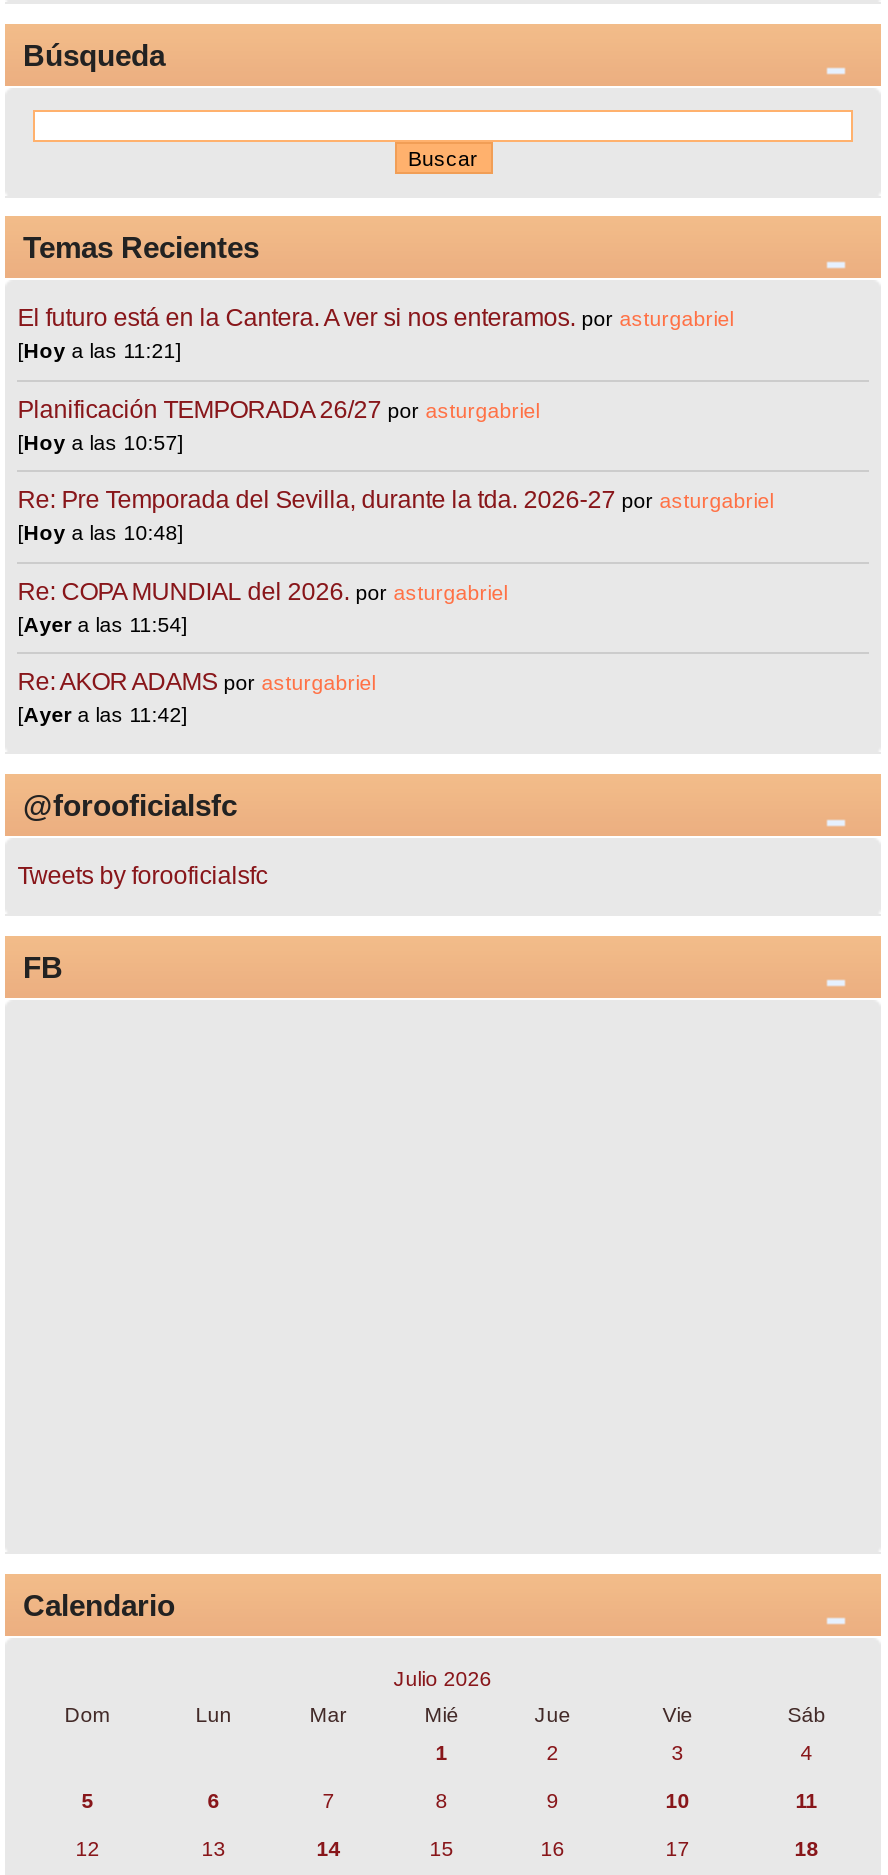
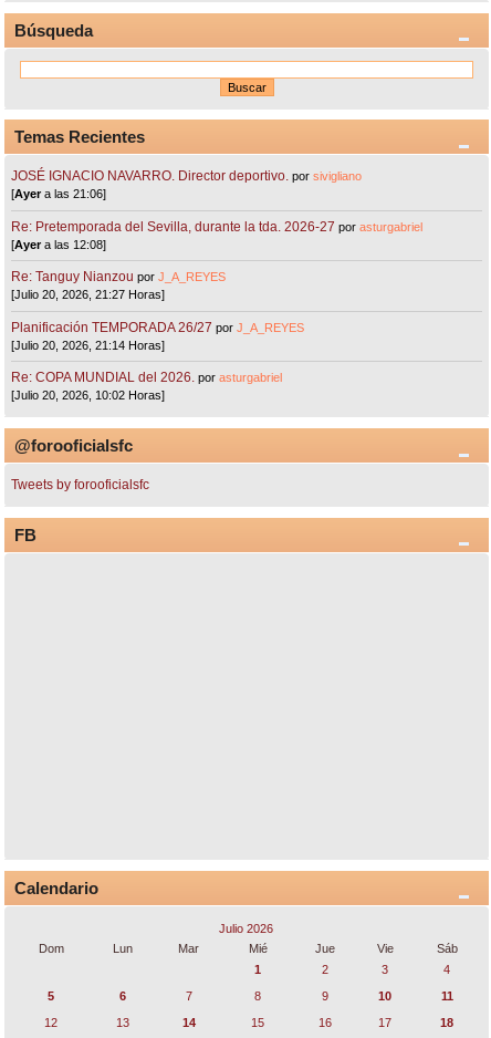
- El futuro está en la Cantera. A ver si nos enteramos. por asturgabriel
- [Hoy a las 11:21]
- Planificación TEMPORADA 26/27 por asturgabriel
- [Hoy a las 10:57]
- Re: Pre Temporada del Sevilla, durante la tda. 2026-27 por asturgabriel
- [Hoy a las 10:48]
+ JOSÉ IGNACIO NAVARRO. Director deportivo. por sivigliano
+ [Ayer a las 21:06]
+ Re: Pretemporada del Sevilla, durante la tda. 2026-27 por asturgabriel
+ [Ayer a las 12:08]
+ Re: Tanguy Nianzou por J_A_REYES
+ [Julio 20, 2026, 21:27 Horas]
+ Planificación TEMPORADA 26/27 por J_A_REYES
+ [Julio 20, 2026, 21:14 Horas]

moved down: Re: COPA MUNDIAL del 2026. por asturgabriel

- [Ayer a las 11:54]
- Re: AKOR ADAMS por asturgabriel
- [Ayer a las 11:42]
+ [Julio 20, 2026, 10:02 Horas]
